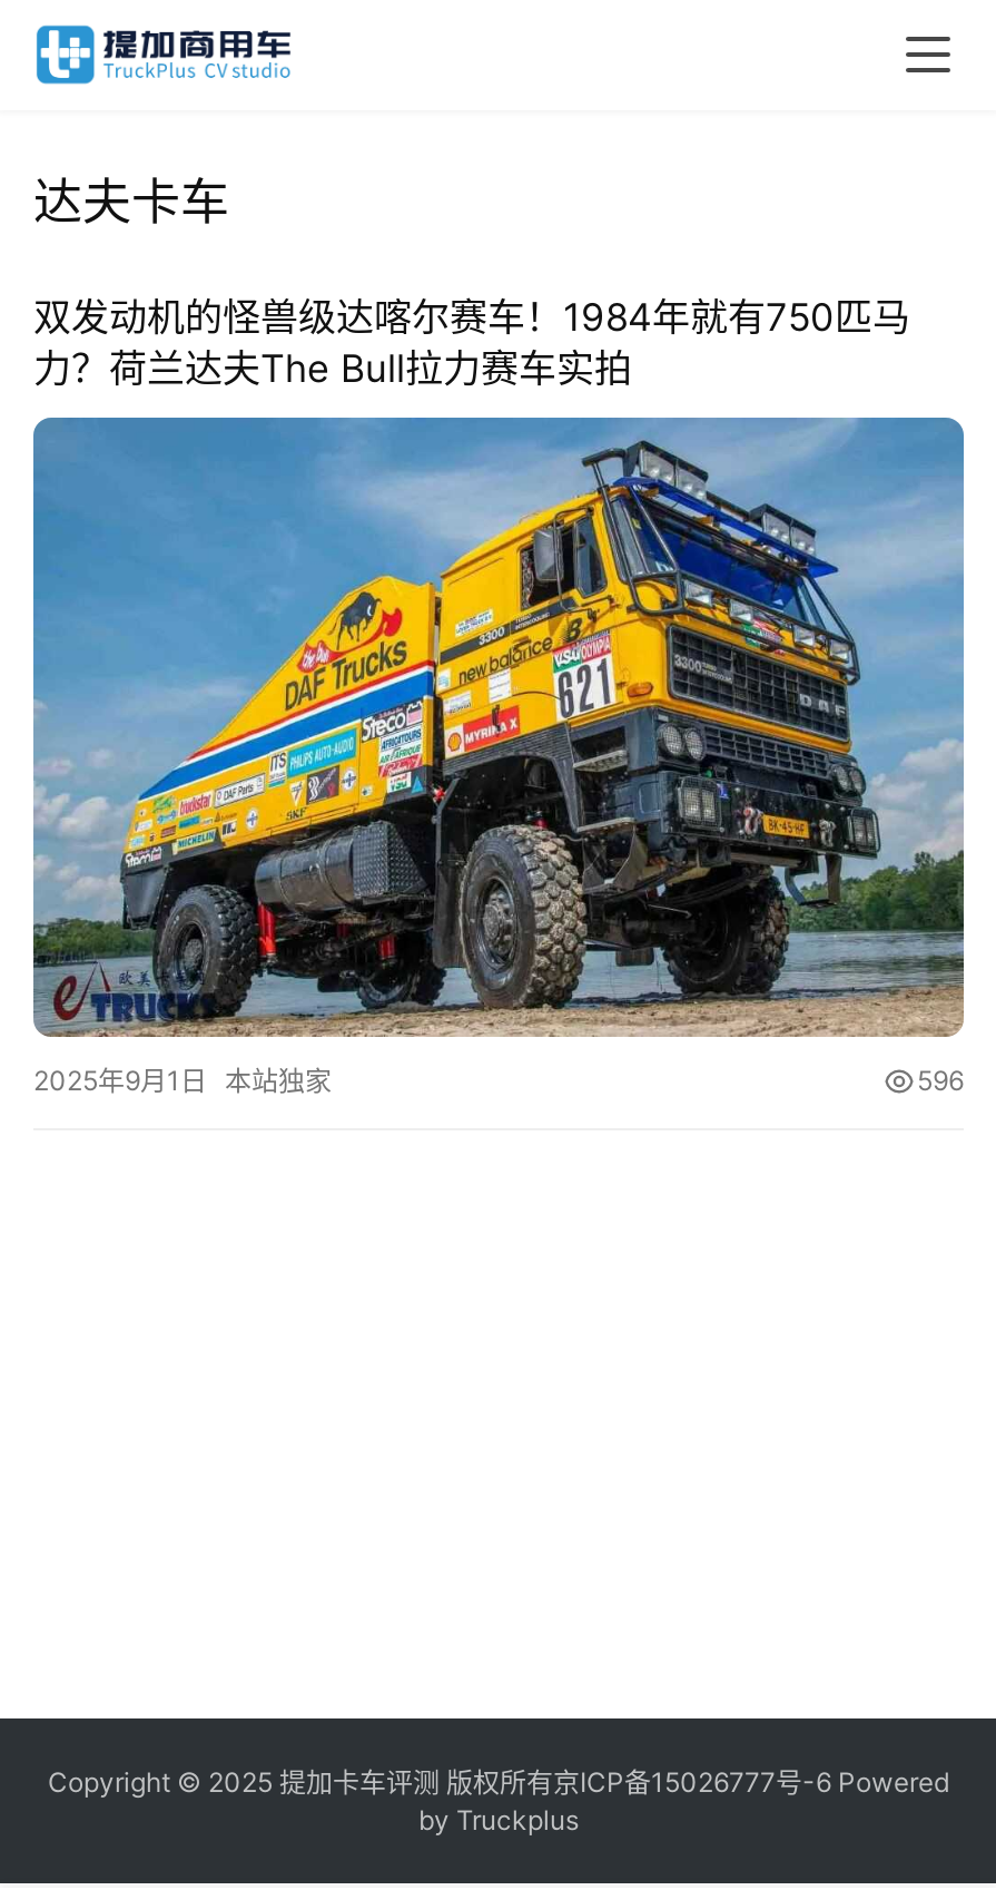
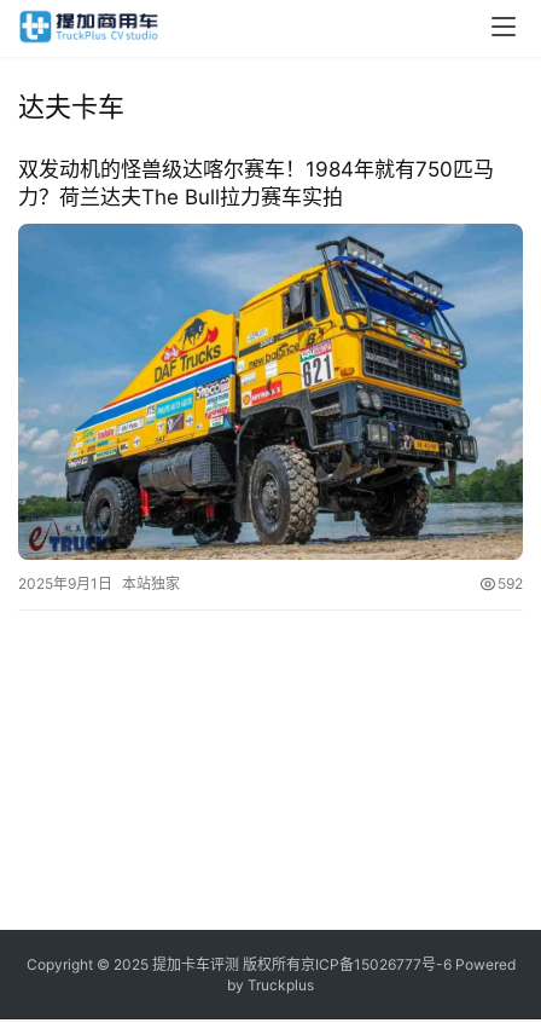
- 596
+ 592
